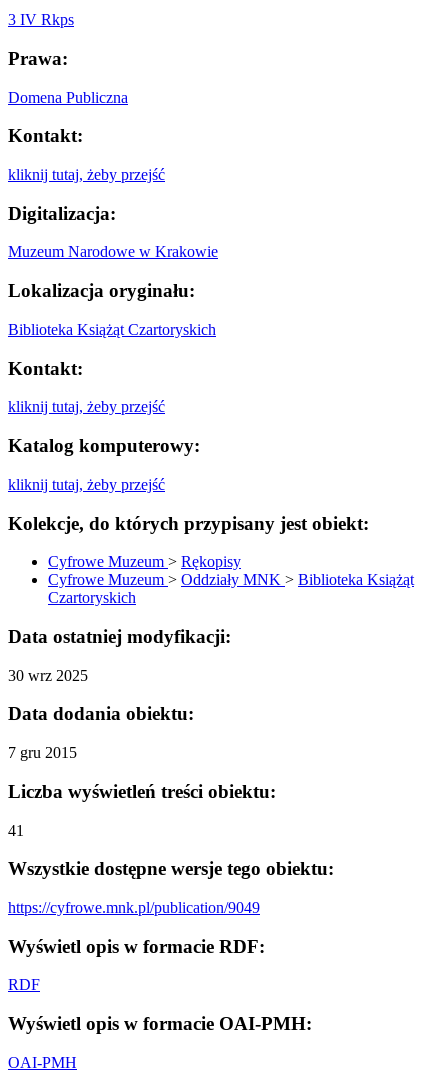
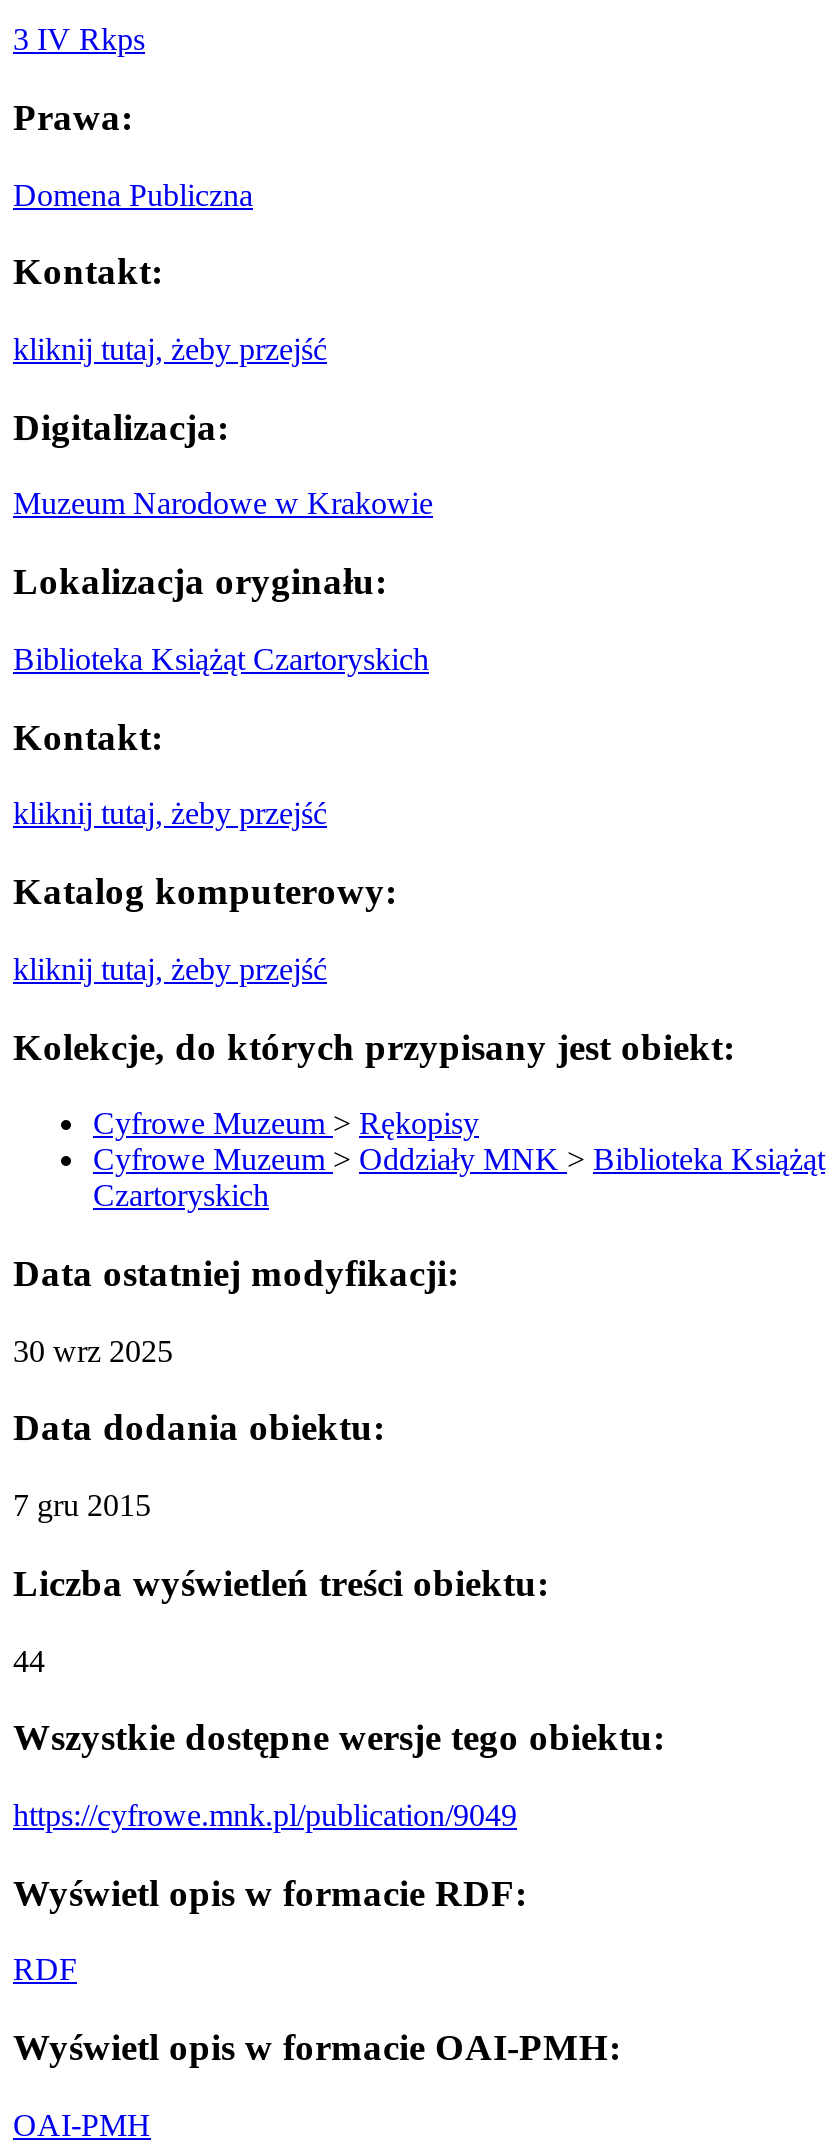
- 41
+ 44
